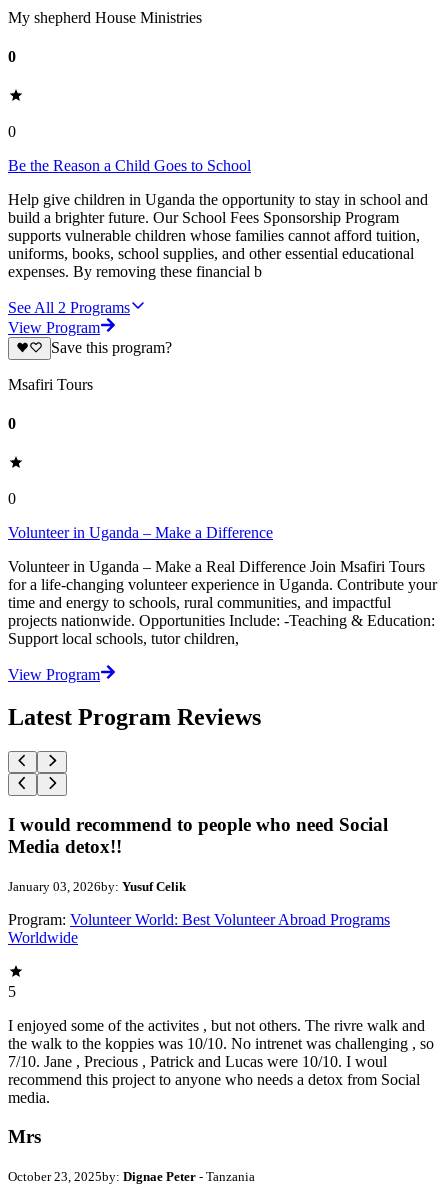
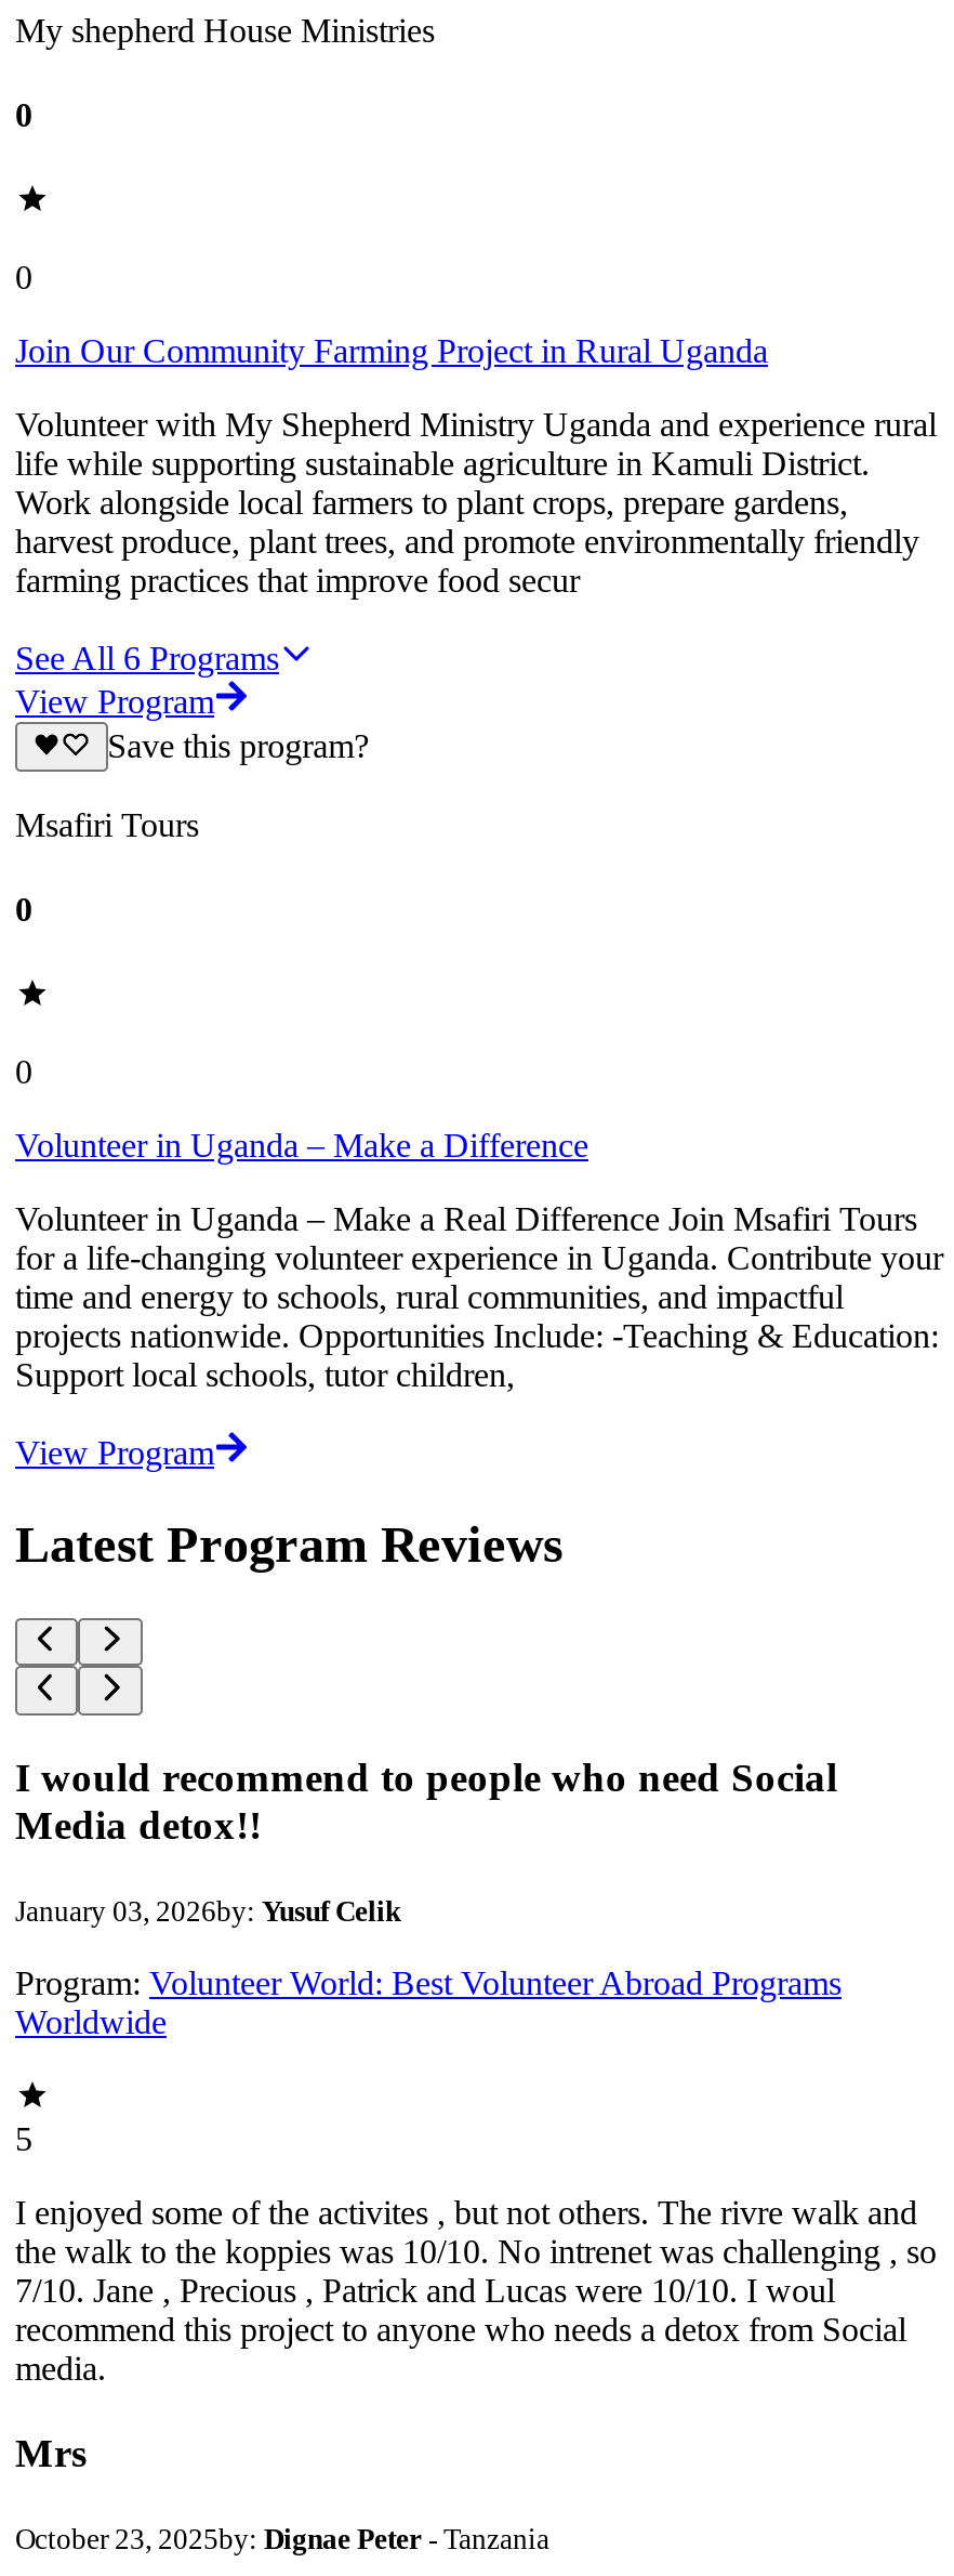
- Be the Reason a Child Goes to School
+ Join Our Community Farming Project in Rural Uganda

- Help give children in Uganda the opportunity to stay in school and
- build a brighter future. Our School Fees Sponsorship Program
- supports vulnerable children whose families cannot afford tuition,
- uniforms, books, school supplies, and other essential educational
- expenses. By removing these financial b
+ Volunteer with My Shepherd Ministry Uganda and experience rural
+ life while supporting sustainable agriculture in Kamuli District.
+ Work alongside local farmers to plant crops, prepare gardens,
+ harvest produce, plant trees, and promote environmentally friendly
+ farming practices that improve food secur

- See All 2 Programs
+ See All 6 Programs
